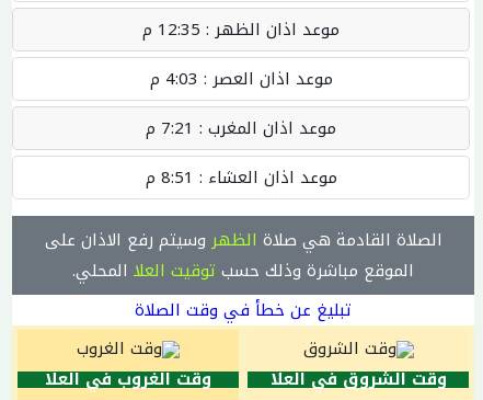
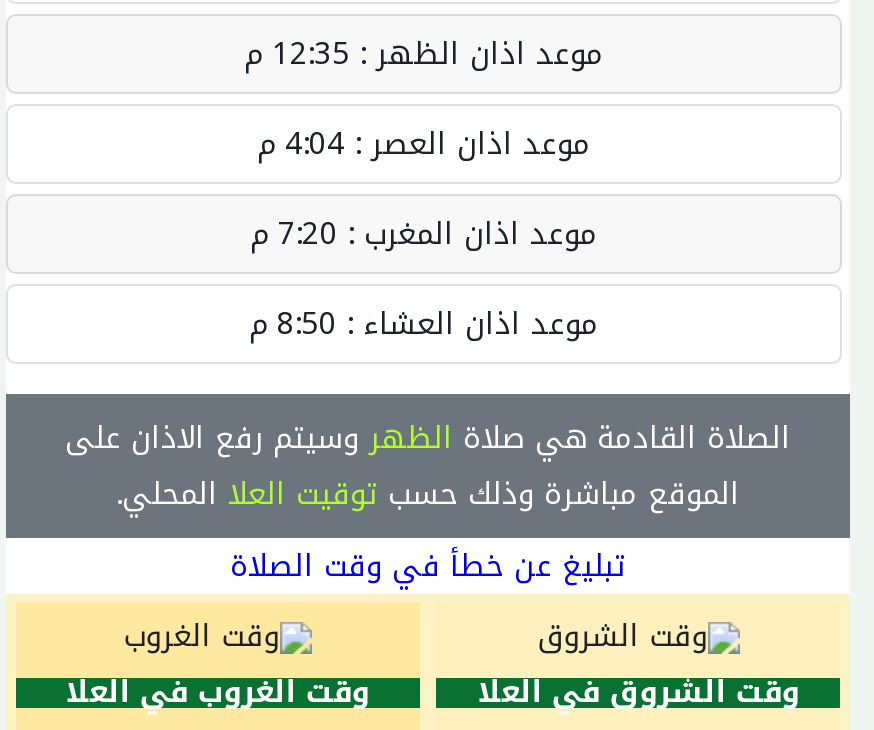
- موعد اذان العصر : 4:03 م
+ موعد اذان العصر : 4:04 م

- موعد اذان المغرب : 7:21 م
+ موعد اذان المغرب : 7:20 م

- موعد اذان العشاء : 8:51 م
+ موعد اذان العشاء : 8:50 م
